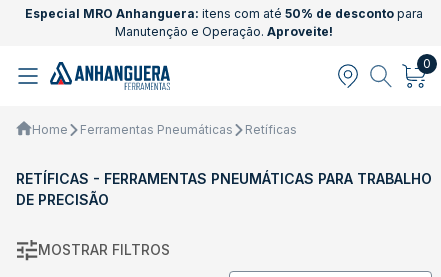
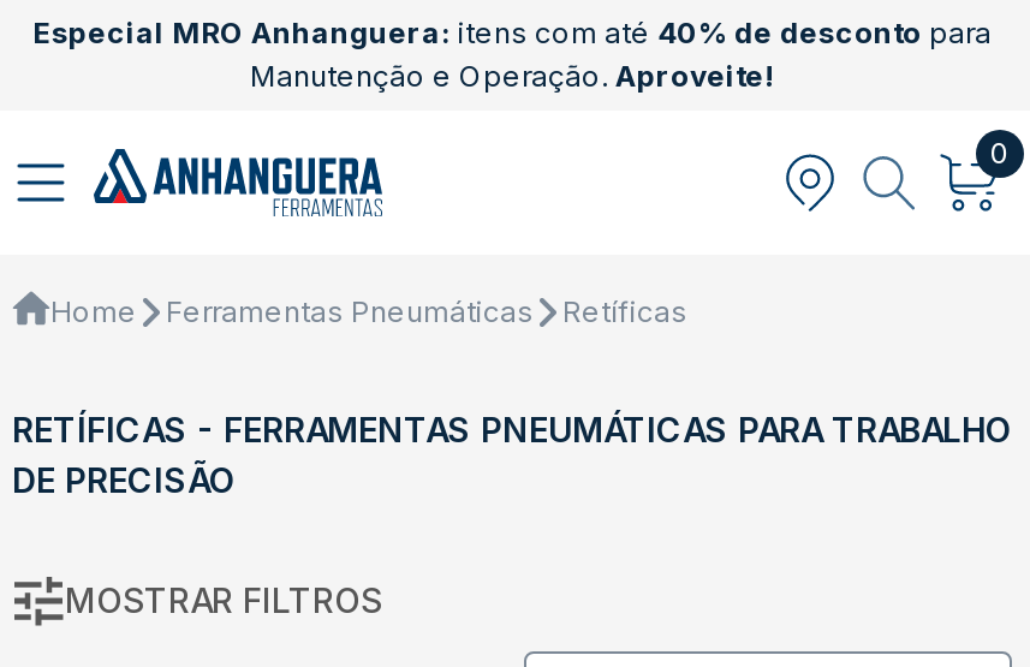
- Especial MRO Anhanguera: itens com até 50% de desconto para
+ Especial MRO Anhanguera: itens com até 40% de desconto para
